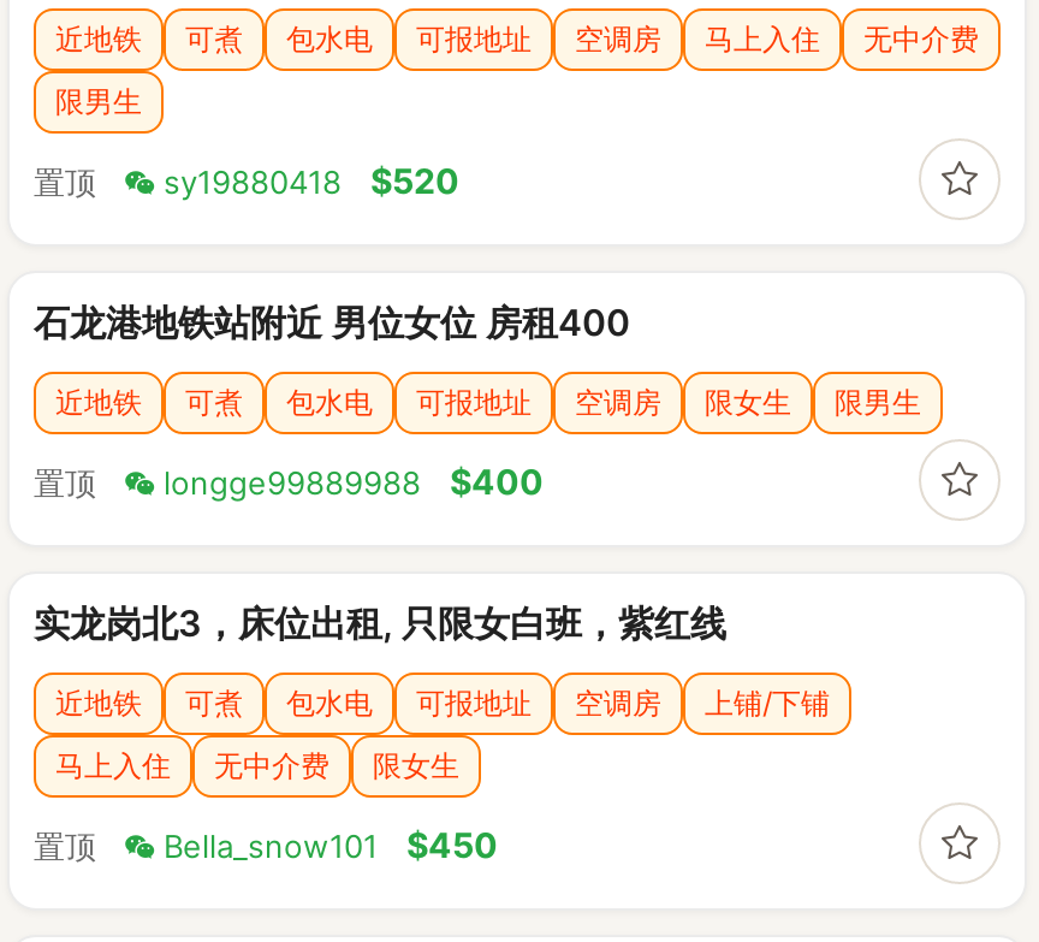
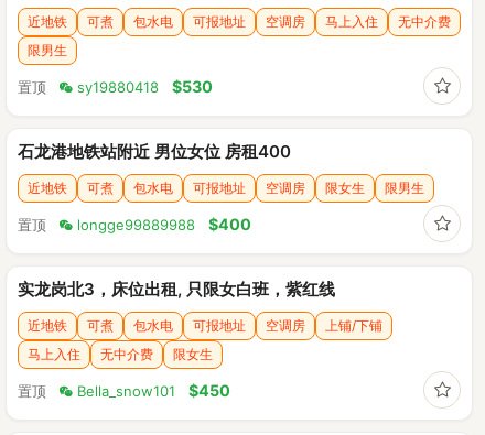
- 置顶 sy19880418 $520
+ 置顶 sy19880418 $530
